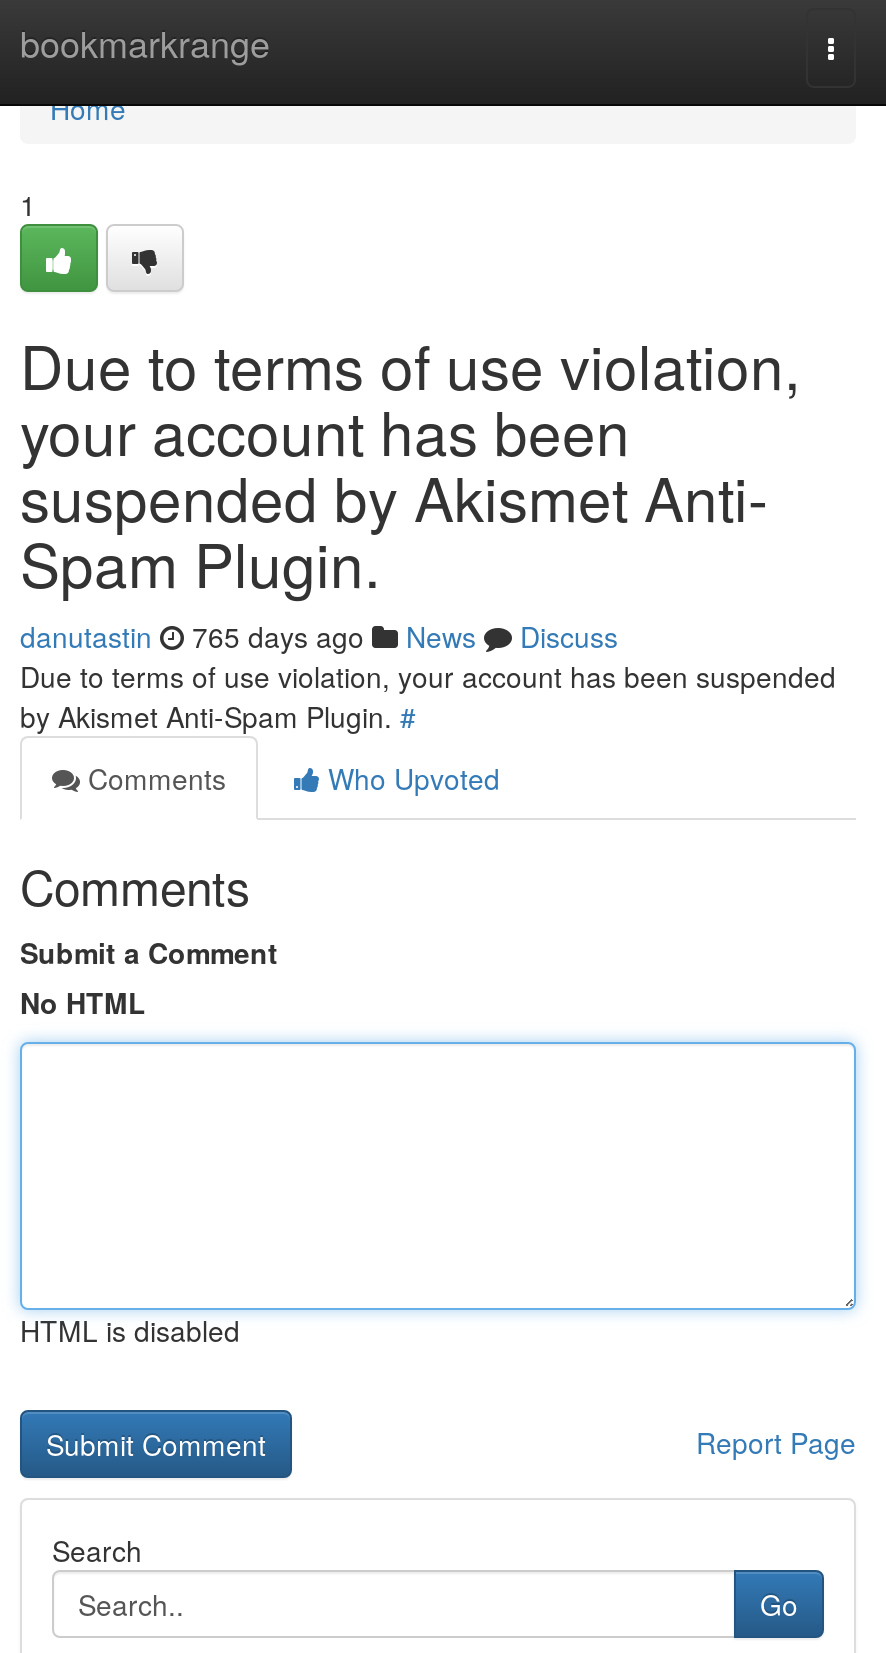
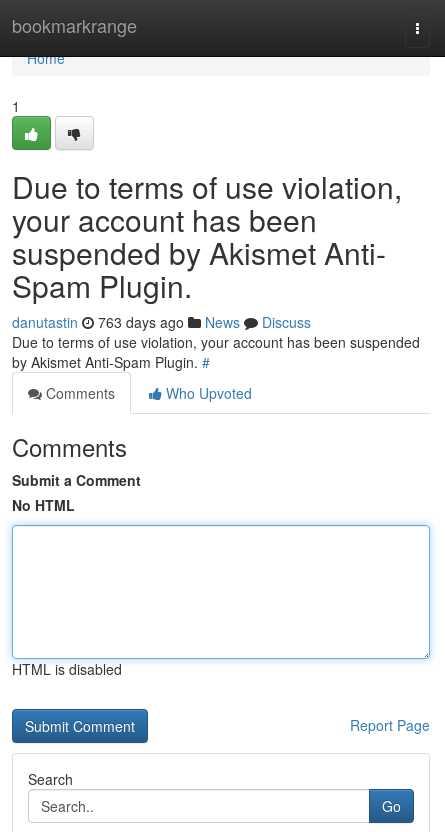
- danutastin 765 days ago News Discuss
+ danutastin 763 days ago News Discuss
